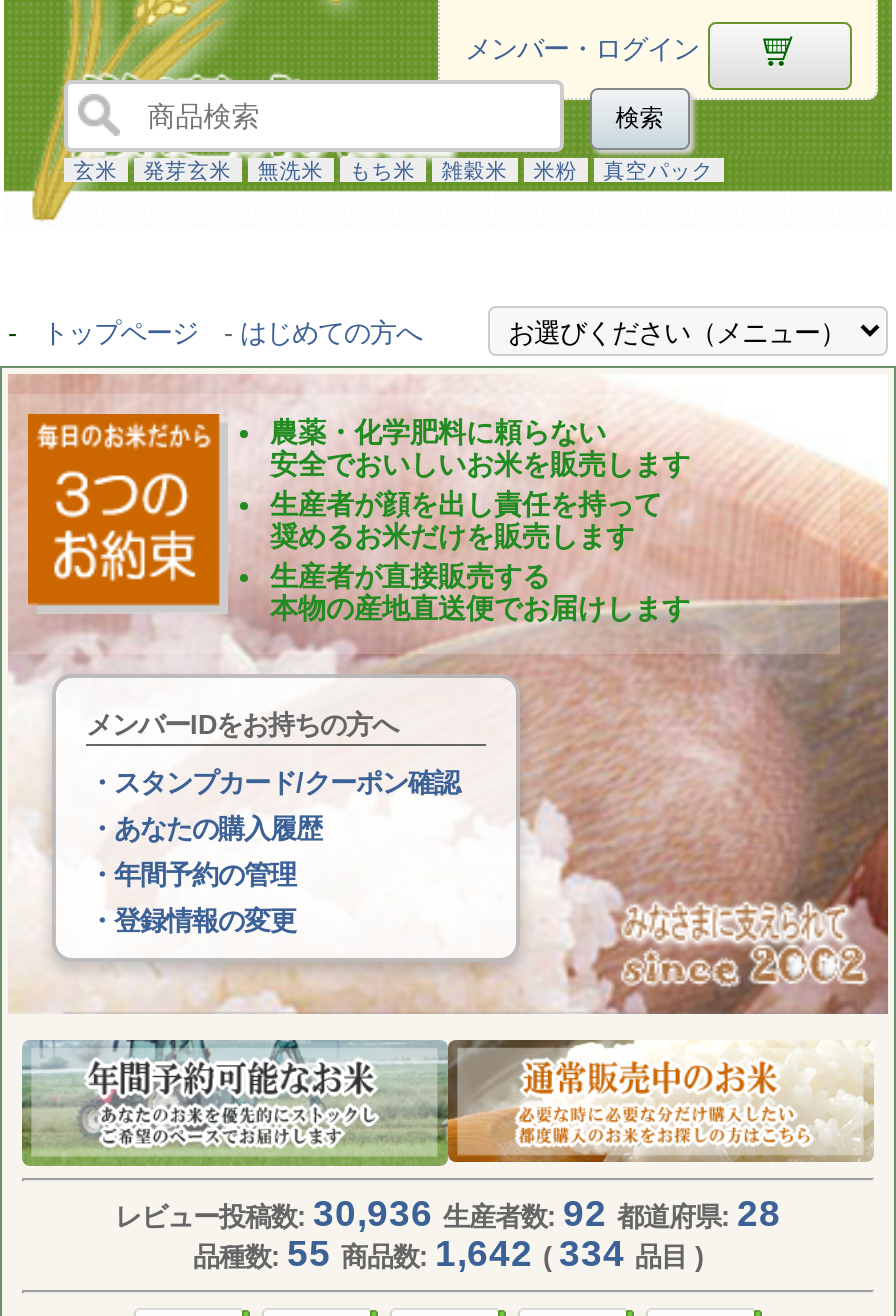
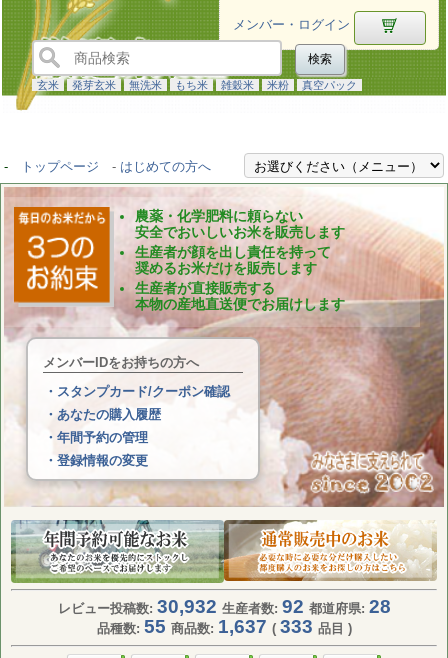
- レビュー投稿数: 30,936 生産者数: 92 都道府県: 28
+ レビュー投稿数: 30,932 生産者数: 92 都道府県: 28

- 品種数: 55 商品数: 1,642 (334 品目 )
+ 品種数: 55 商品数: 1,637 (333 品目 )
